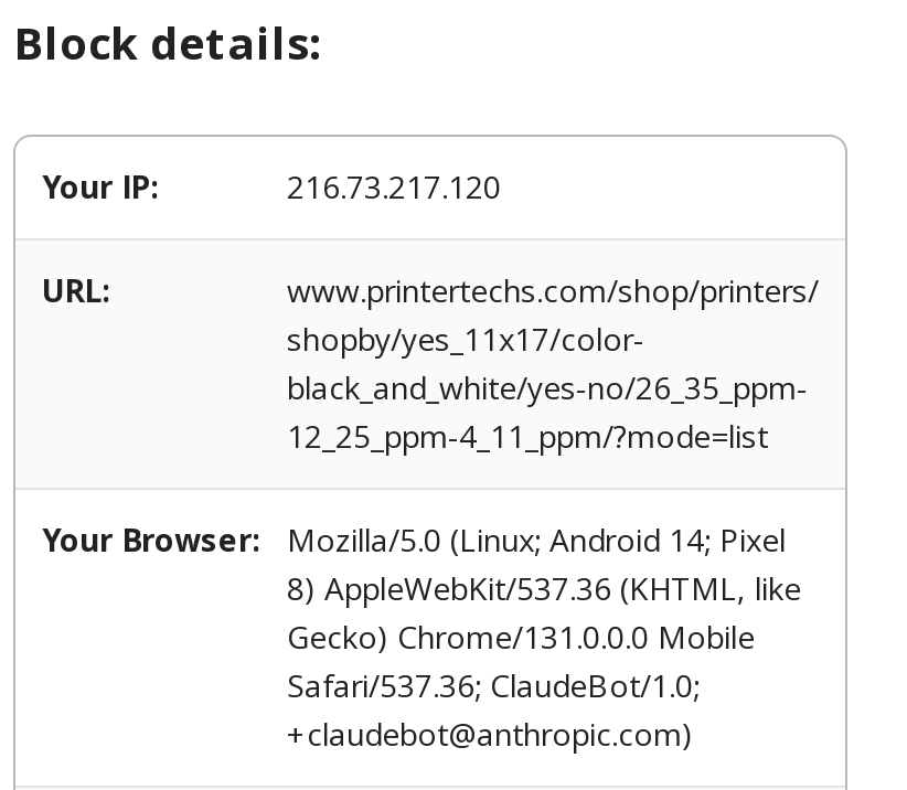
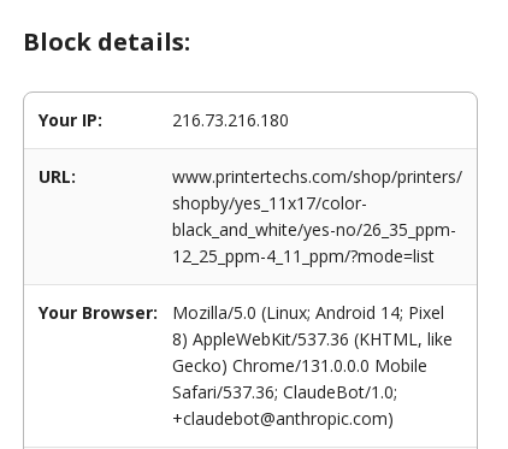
- 216.73.217.120
+ 216.73.216.180
